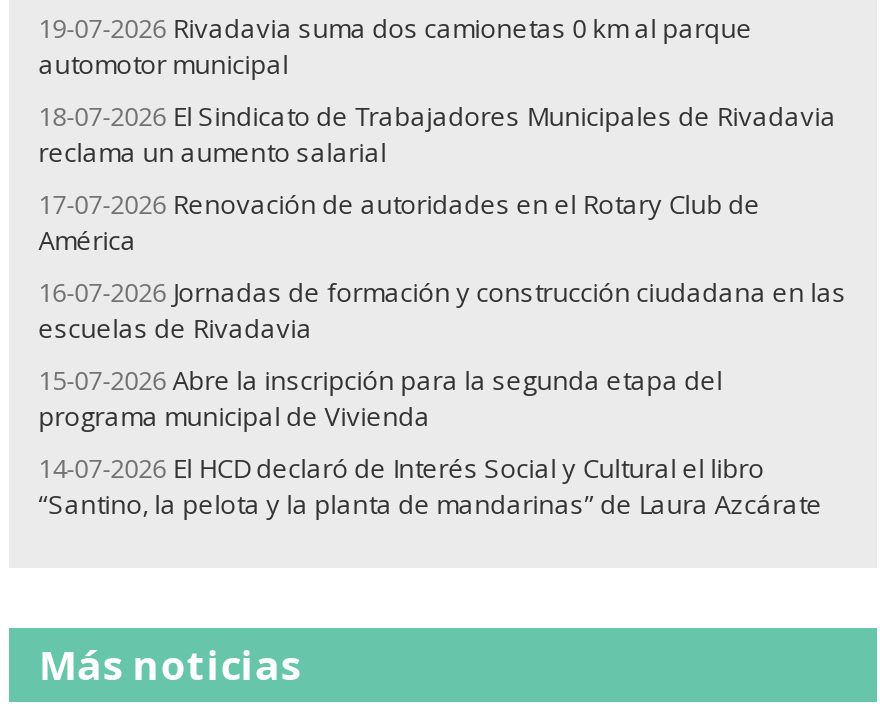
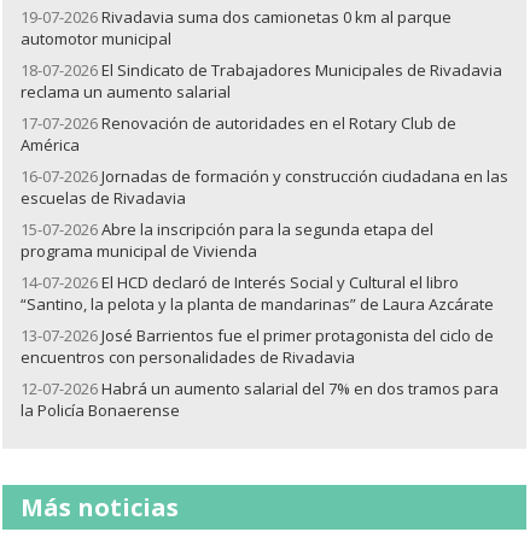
+ 13-07-2026 José Barrientos fue el primer protagonista del ciclo de
+ encuentros con personalidades de Rivadavia
+ 12-07-2026 Habrá un aumento salarial del 7% en dos tramos para
+ la Policía Bonaerense
